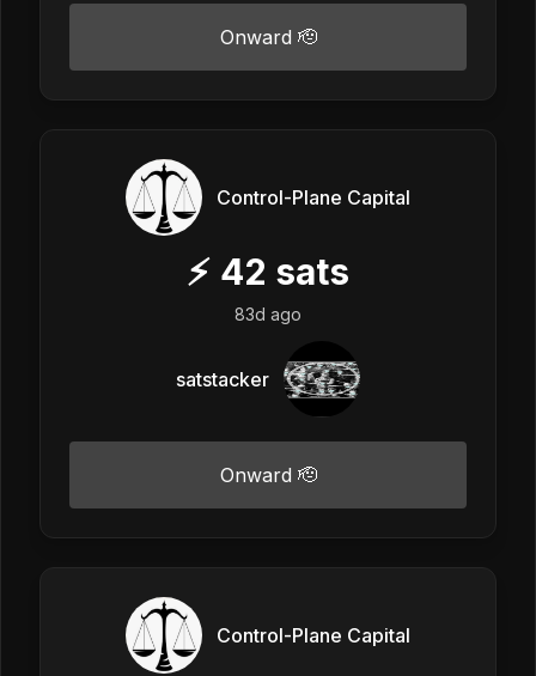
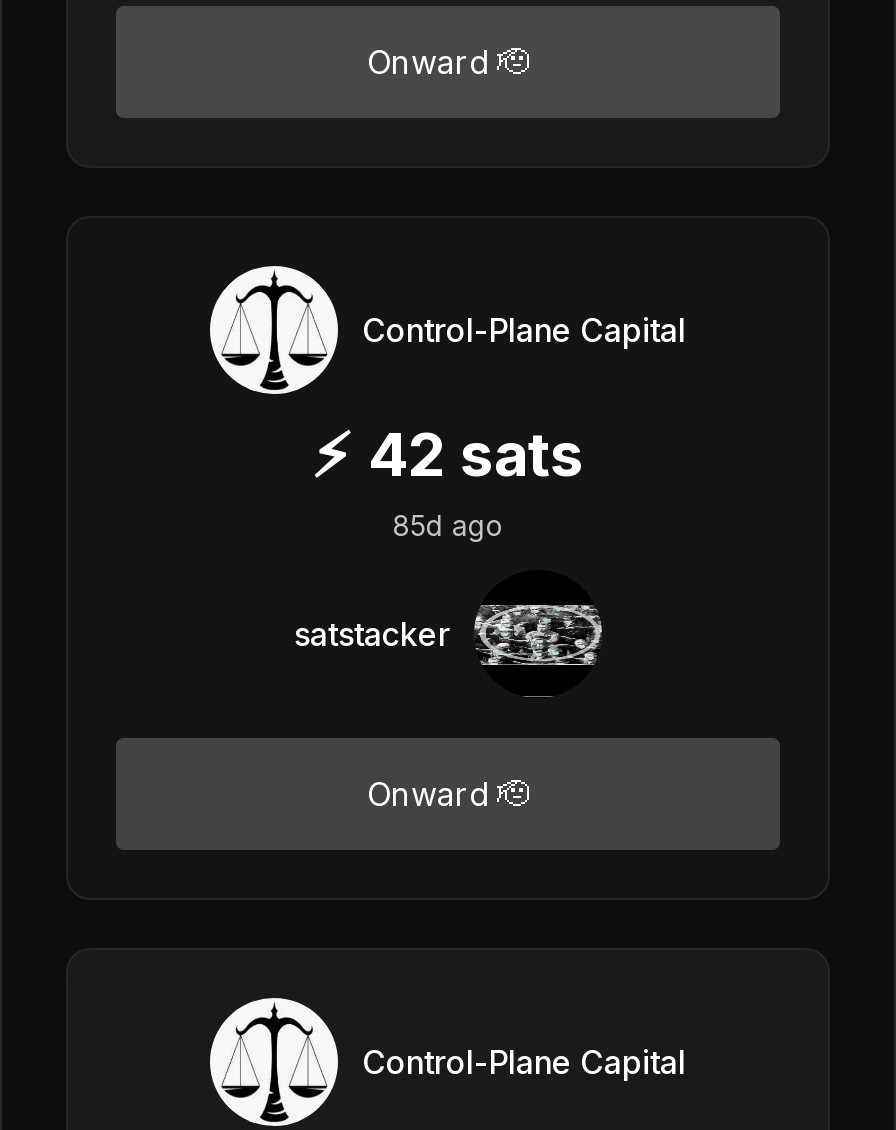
- 83d ago
+ 85d ago
